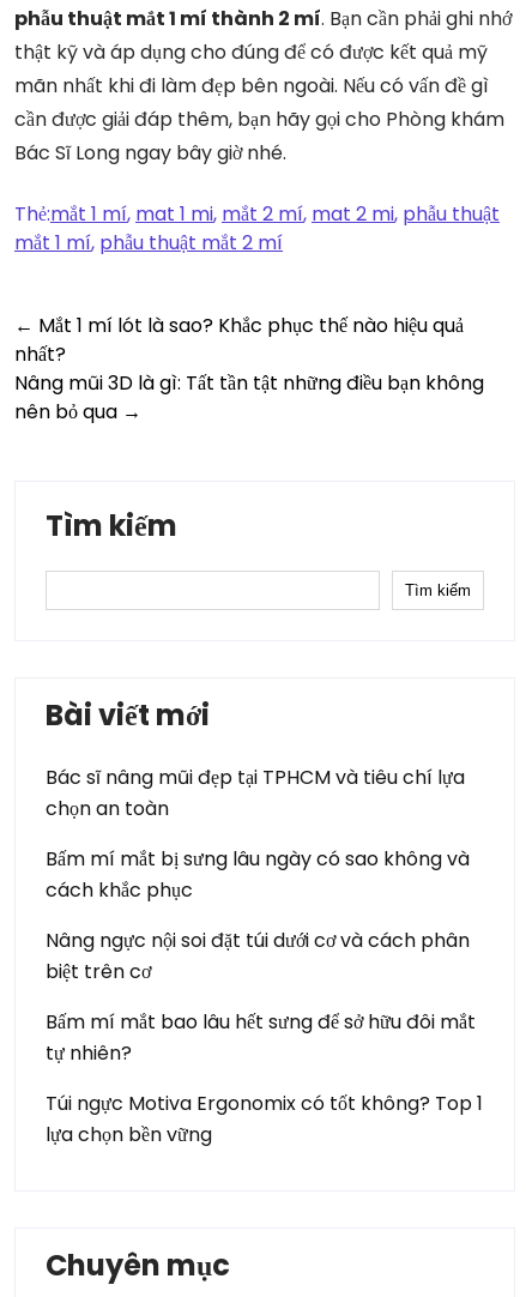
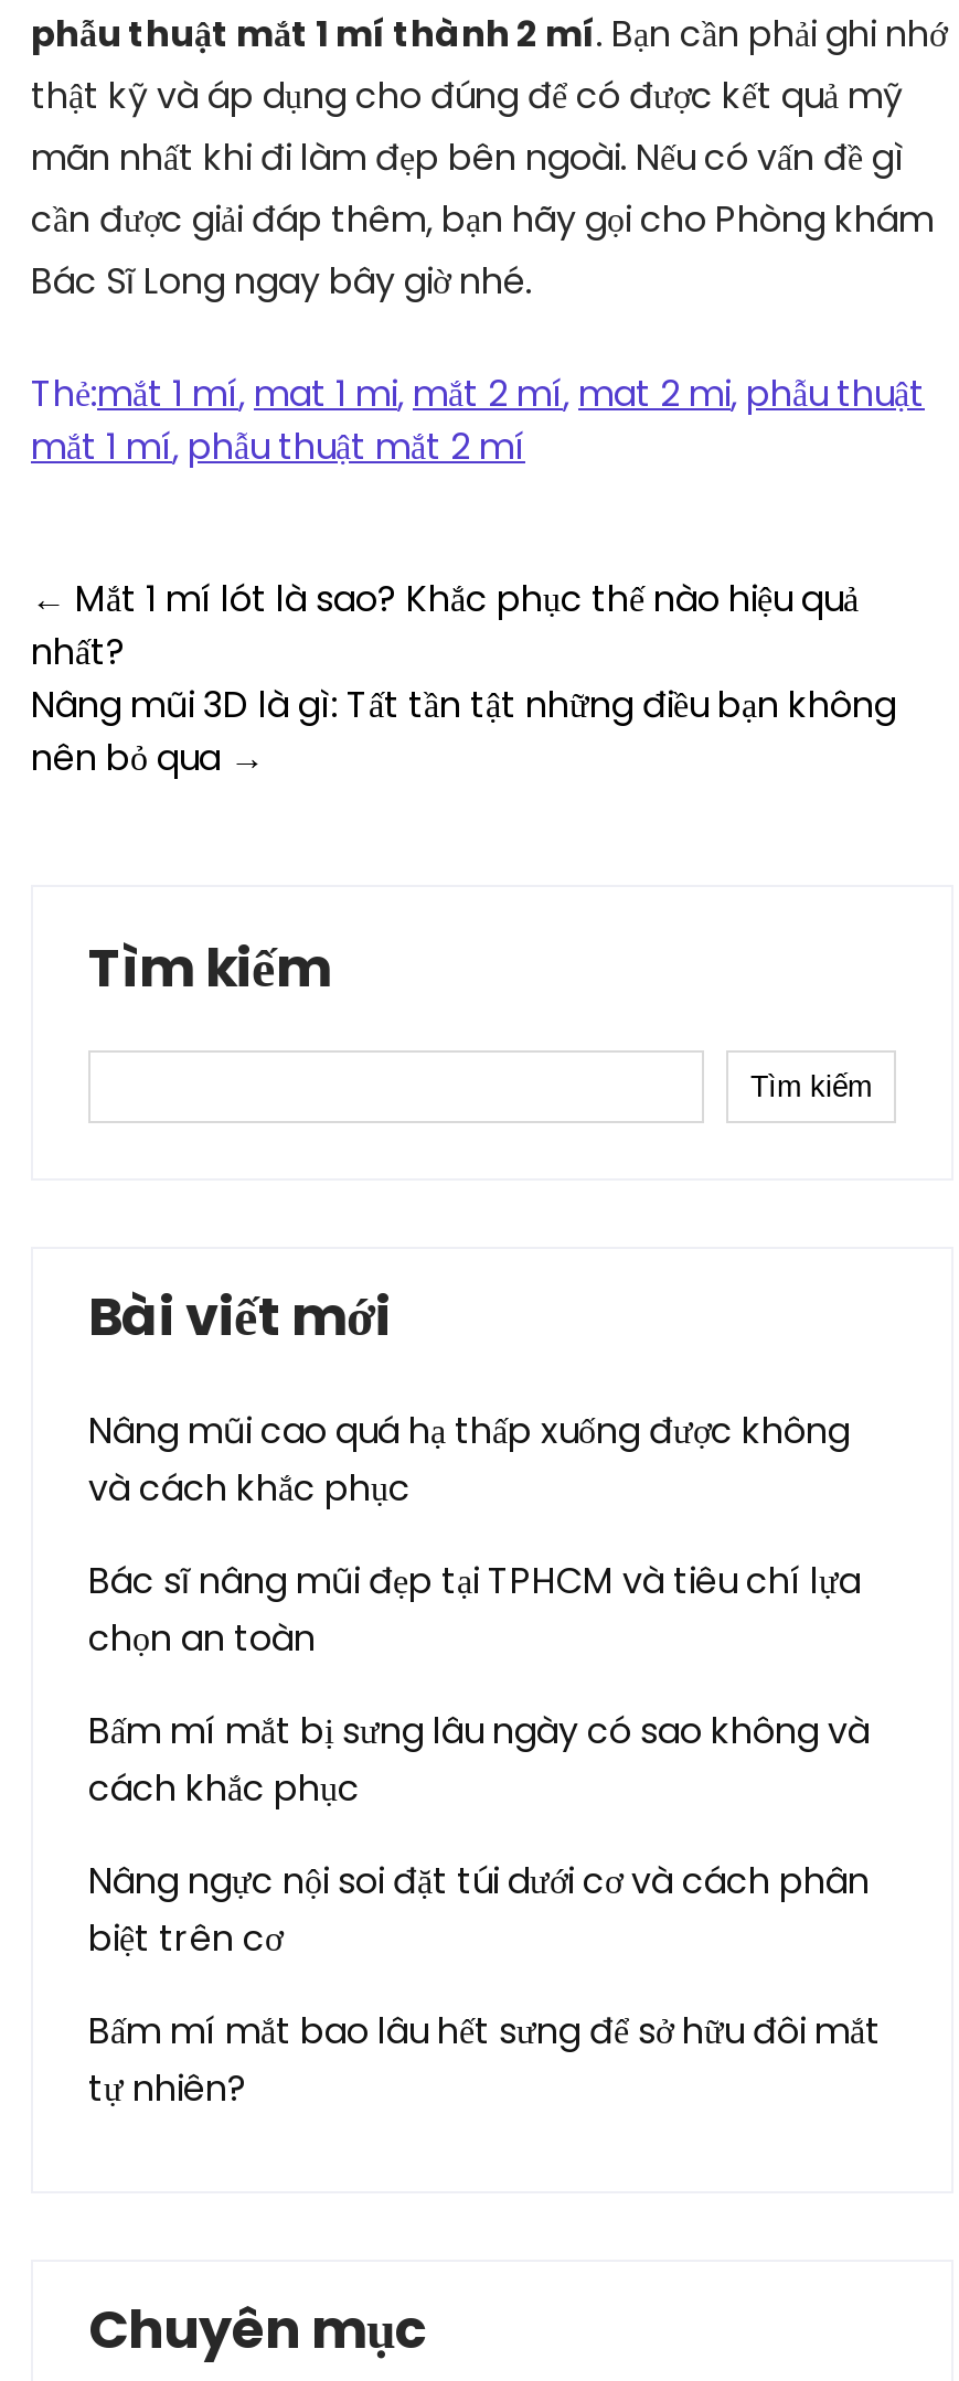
+ Nâng mũi cao quá hạ thấp xuống được không
+ và cách khắc phục

moved down: Bác sĩ nâng mũi đẹp tại TPHCM và tiêu chí lựa | chọn an toàn | Bấm mí mắt bị sưng lâu ngày có sao không và | cách khắc phục | Nâng ngực nội soi đặt túi dưới cơ và cách phân | biệt trên cơ | Bấm mí mắt bao lâu hết sưng để sở hữu đôi mắt | tự nhiên?

- Túi ngực Motiva Ergonomix có tốt không? Top 1
- lựa chọn bền vững
